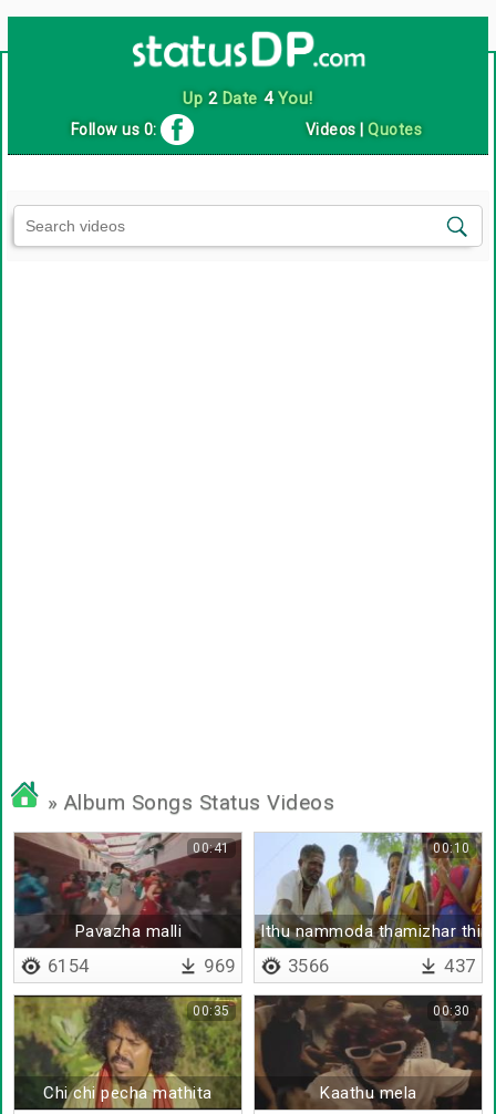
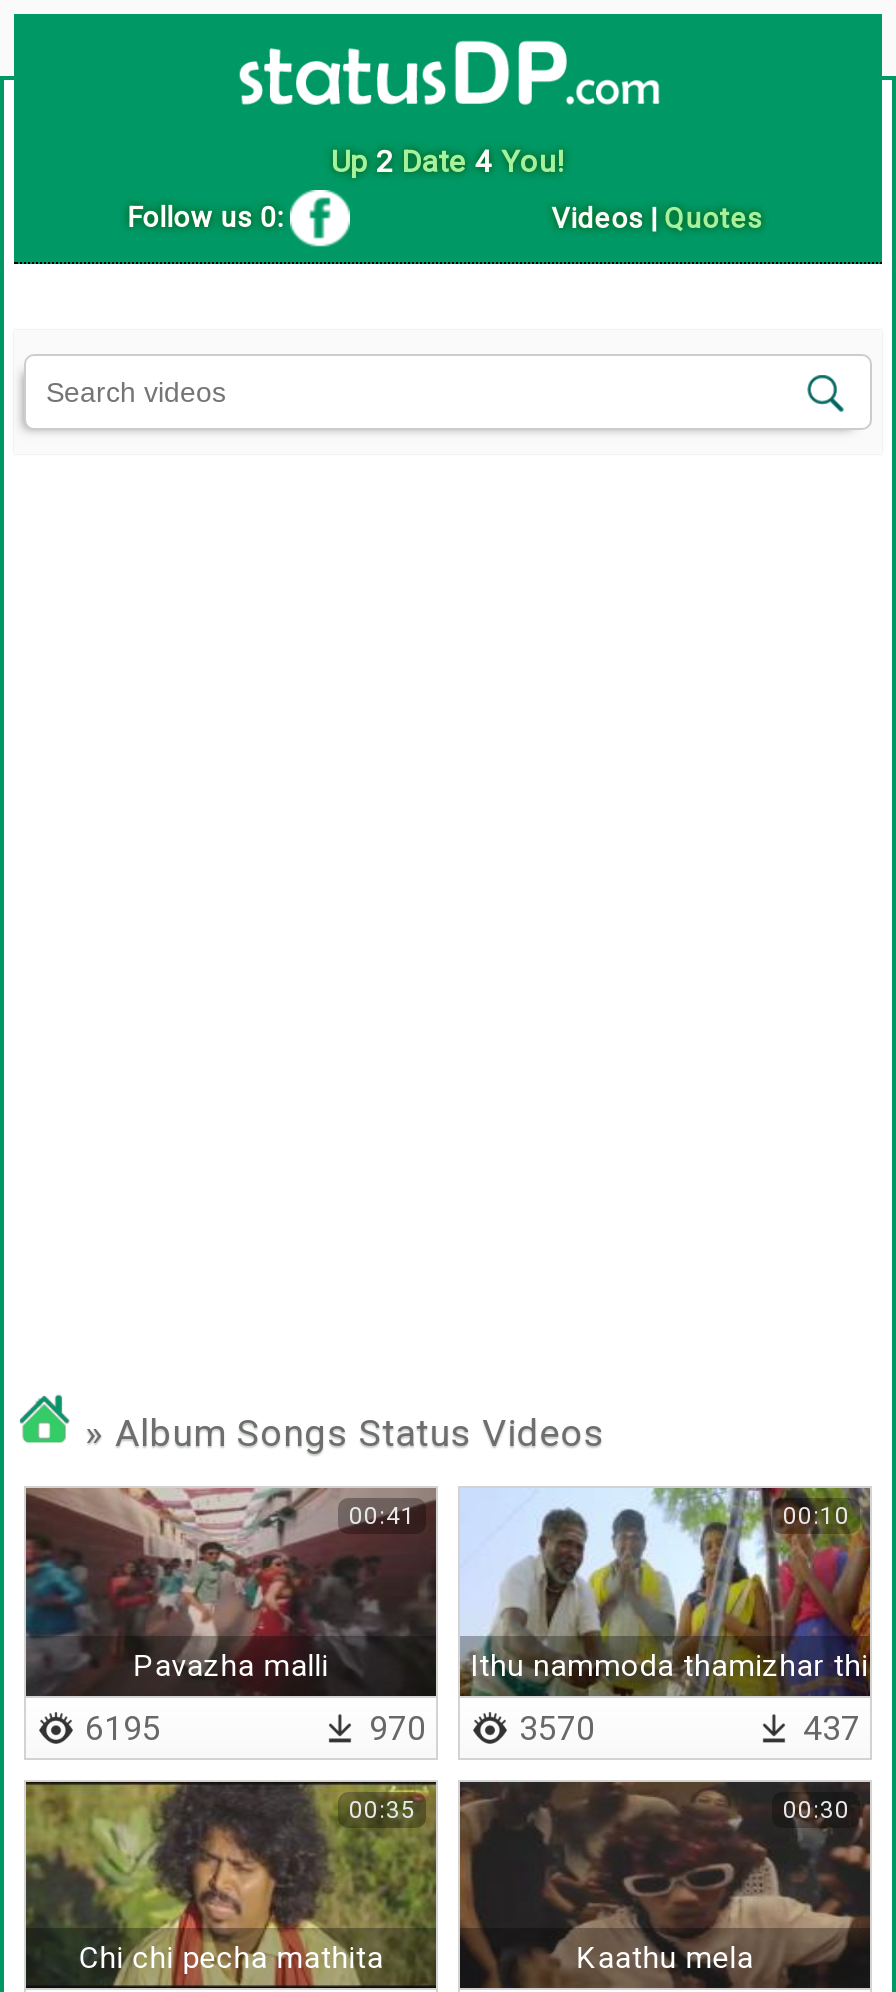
- 6154
+ 6195

- 969
+ 970

- 3566
+ 3570
